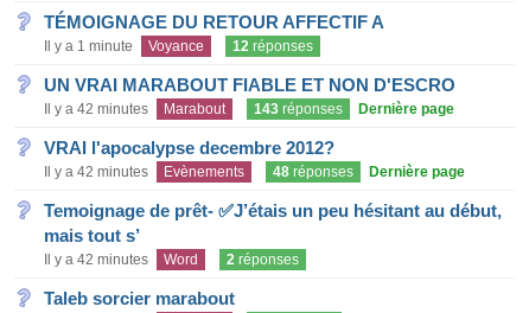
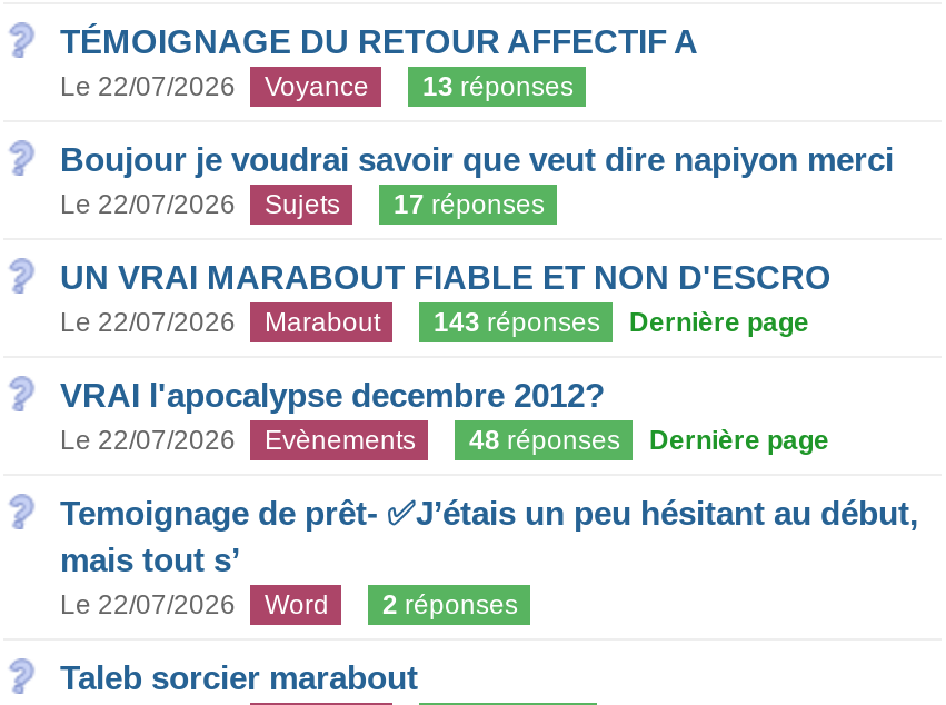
- Il y a 1 minute
+ Le 22/07/2026

- 12 réponses
+ 13 réponses
+ Boujour je voudrai savoir que veut dire napiyon merci
+ Le 22/07/2026
+ Sujets
+ 17 réponses

- Il y a 42 minutes Marabout 143 réponses Dernière page
+ Le 22/07/2026 Marabout 143 réponses Dernière page

- Il y a 42 minutes Evènements 48 réponses Dernière page
+ Le 22/07/2026 Evènements 48 réponses Dernière page

- Il y a 42 minutes Word 2 réponses
+ Le 22/07/2026 Word 2 réponses
